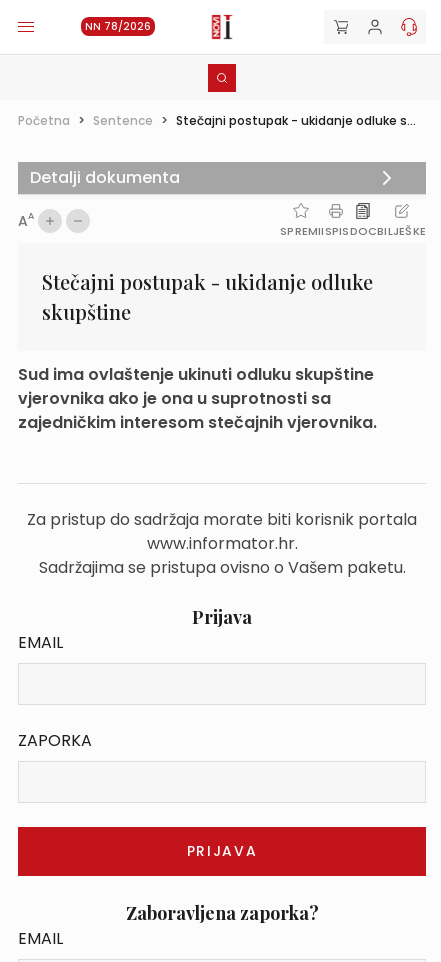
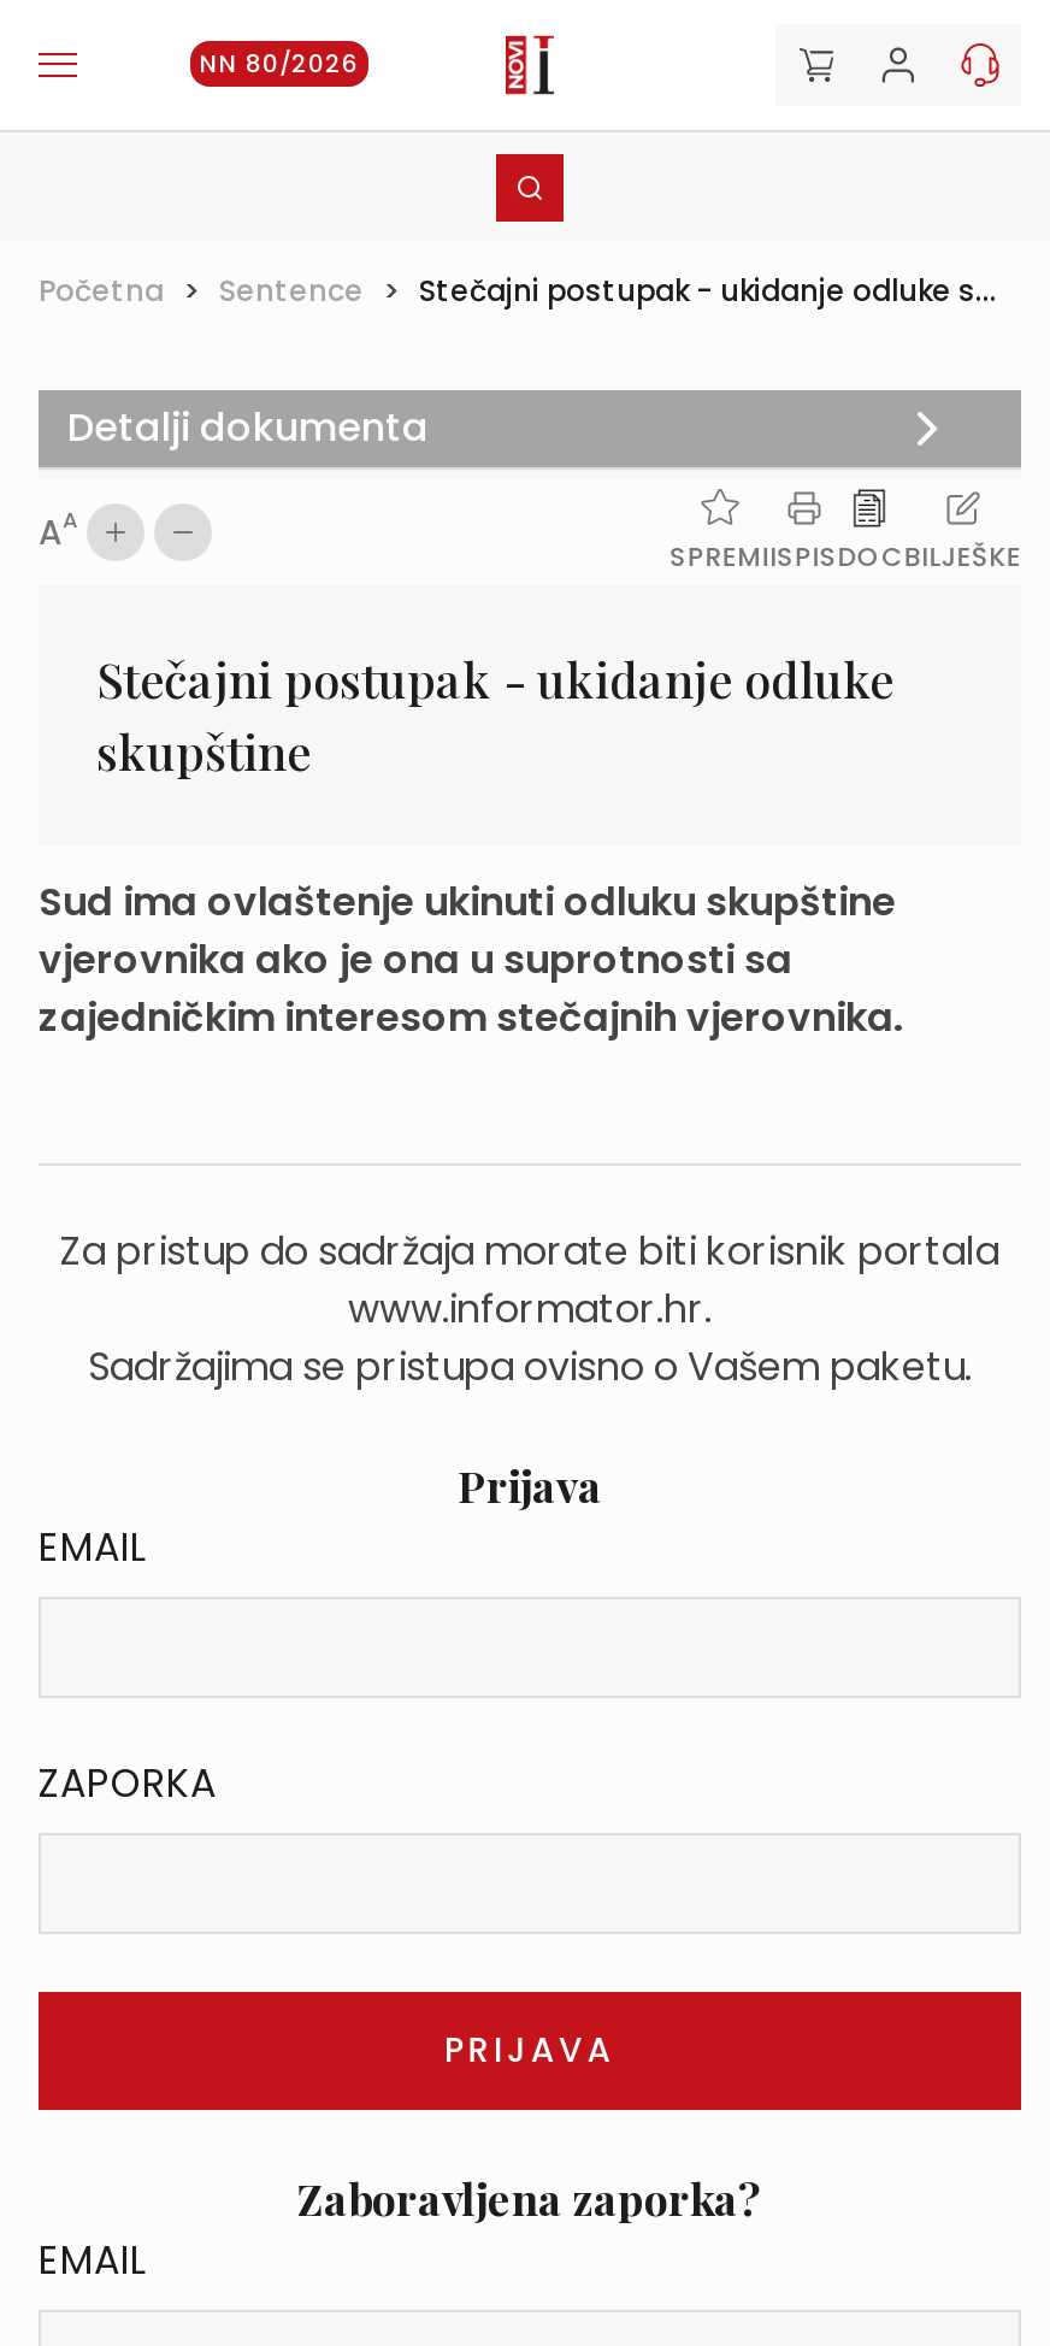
- NN 78/2026
+ NN 80/2026
